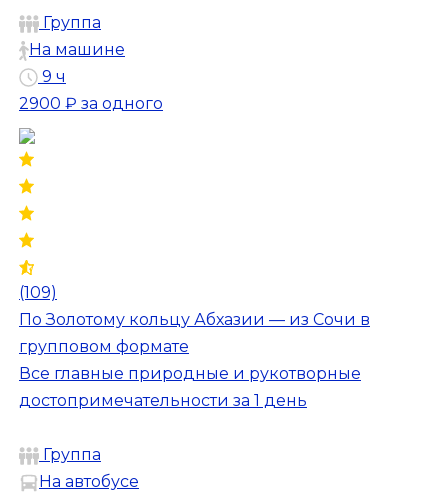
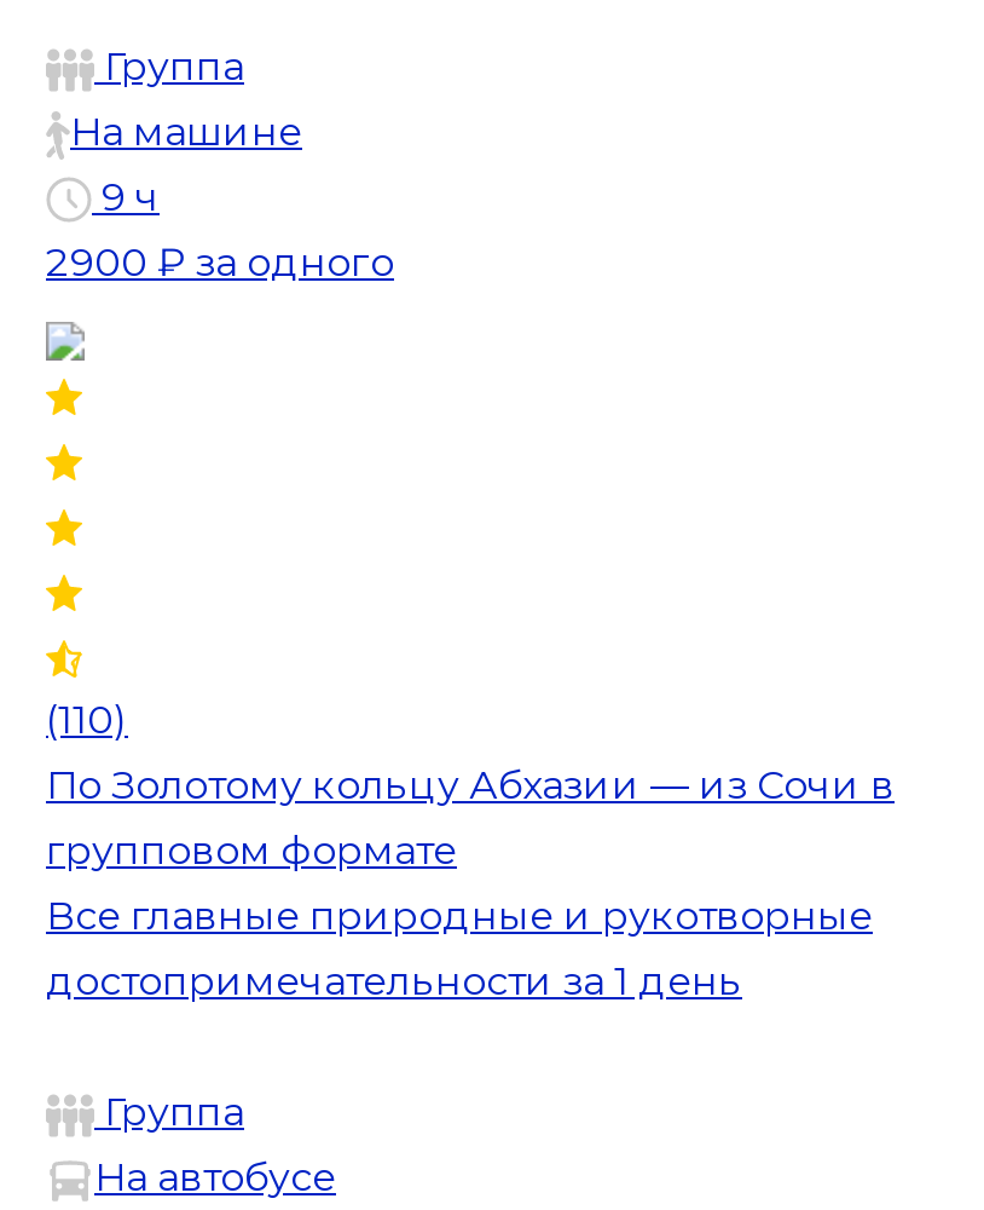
- (109)
+ (110)
